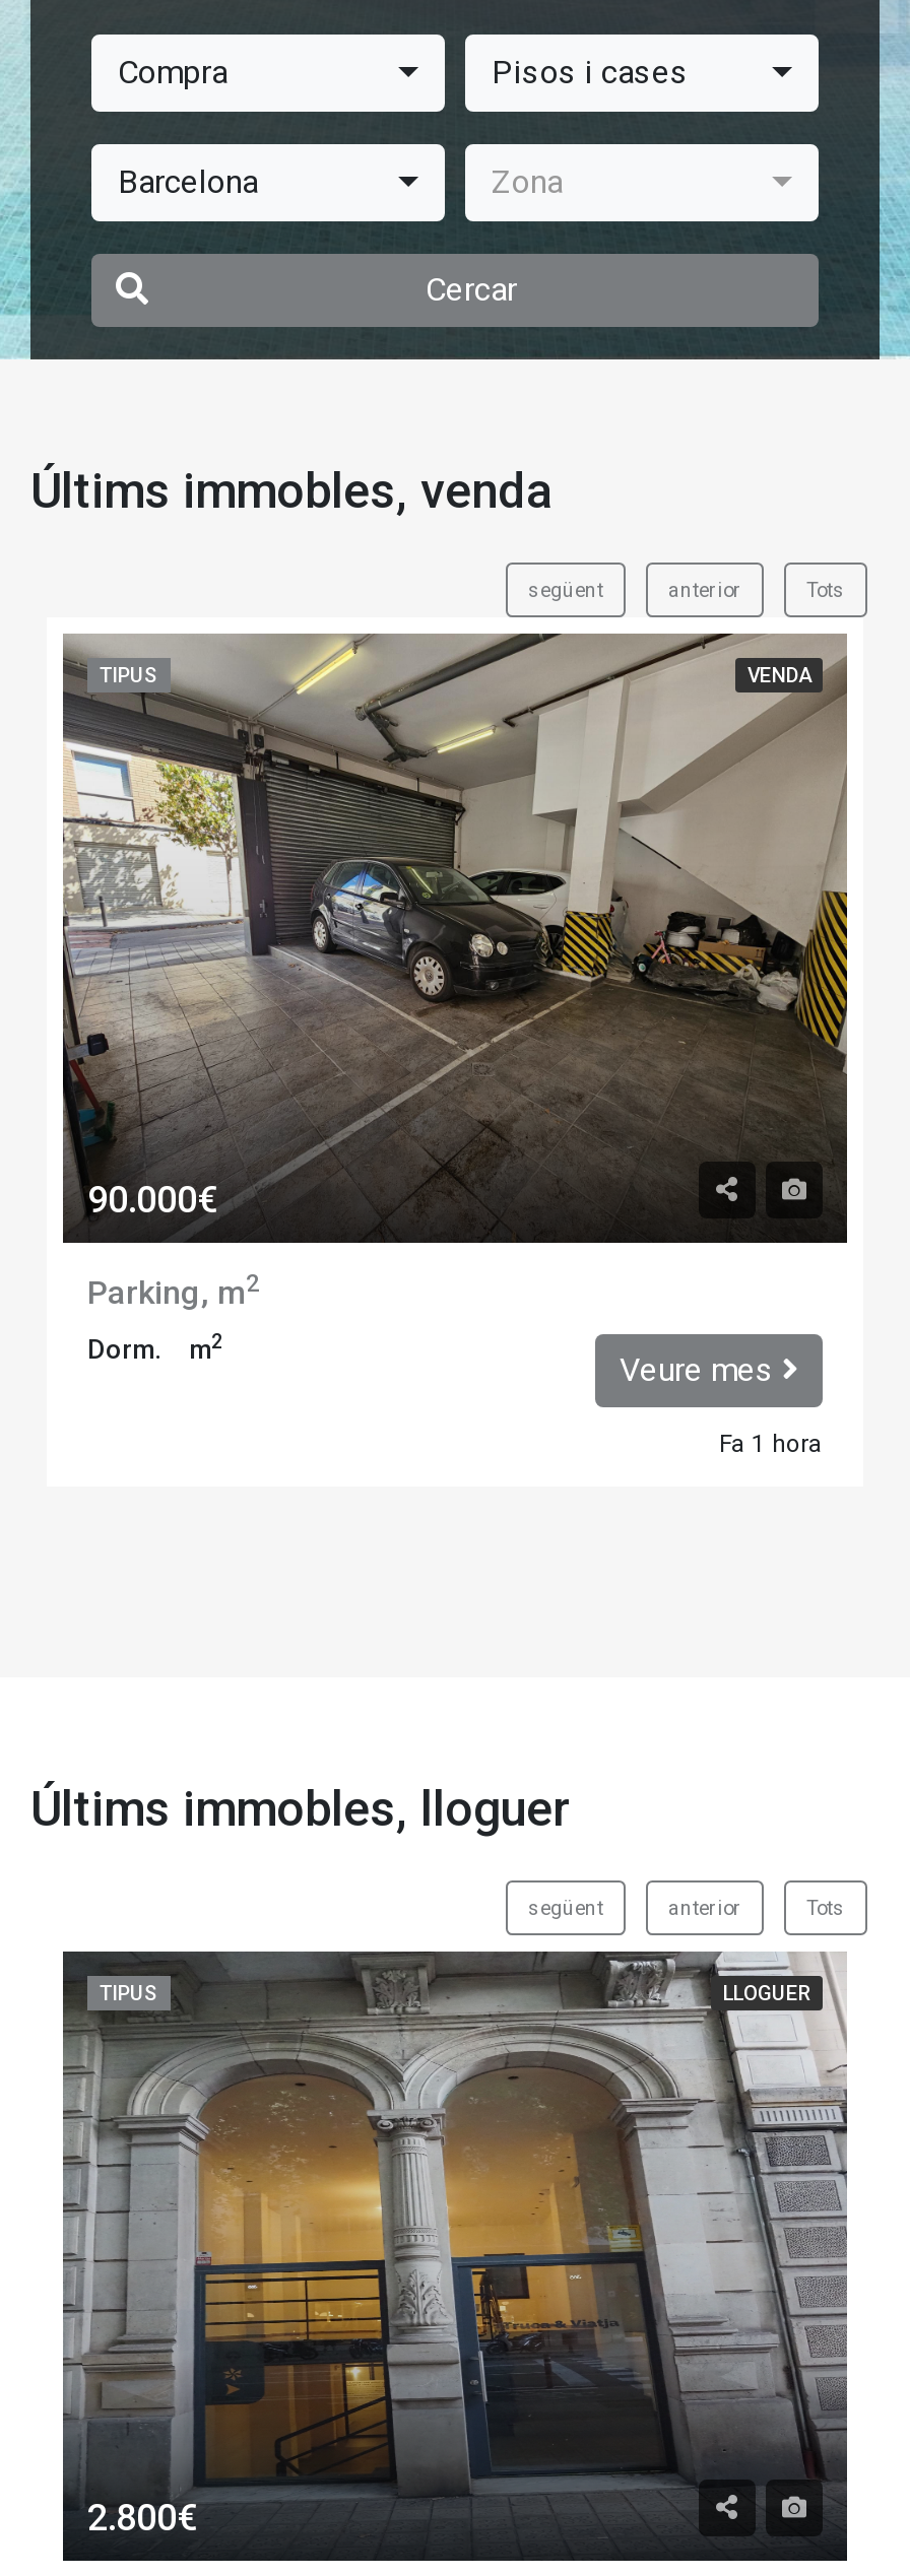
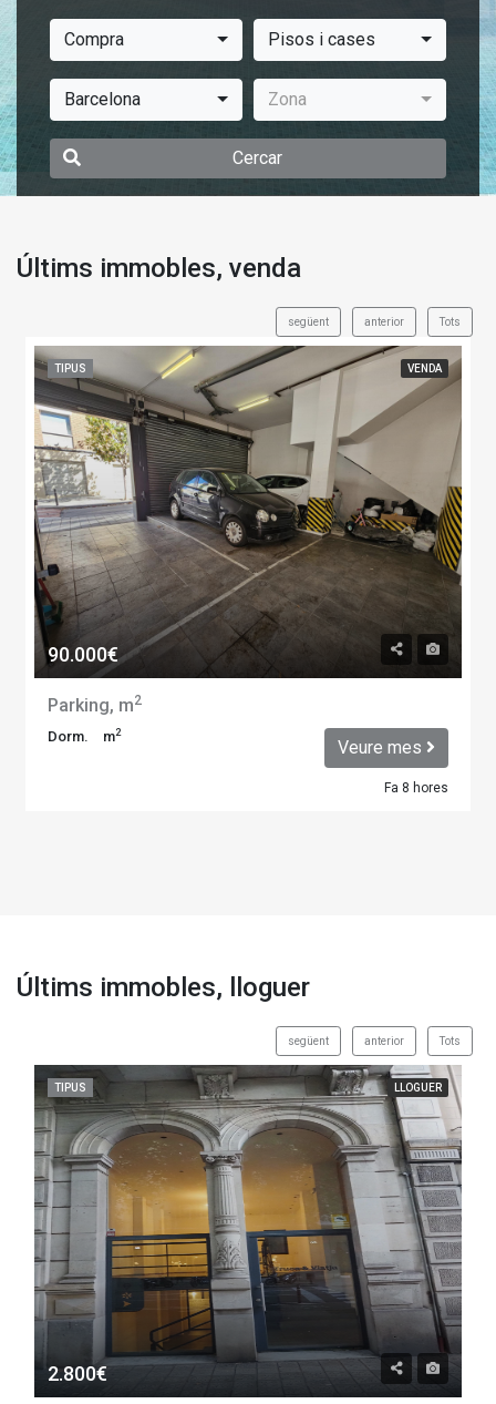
- Fa 1 hora
+ Fa 8 hores
